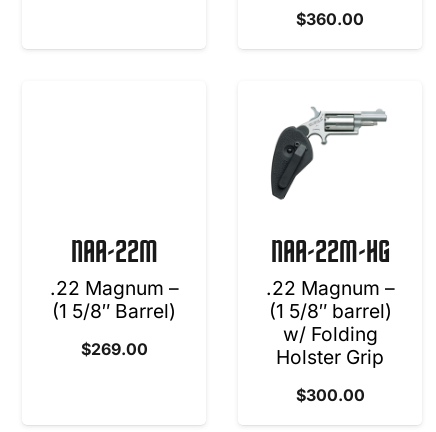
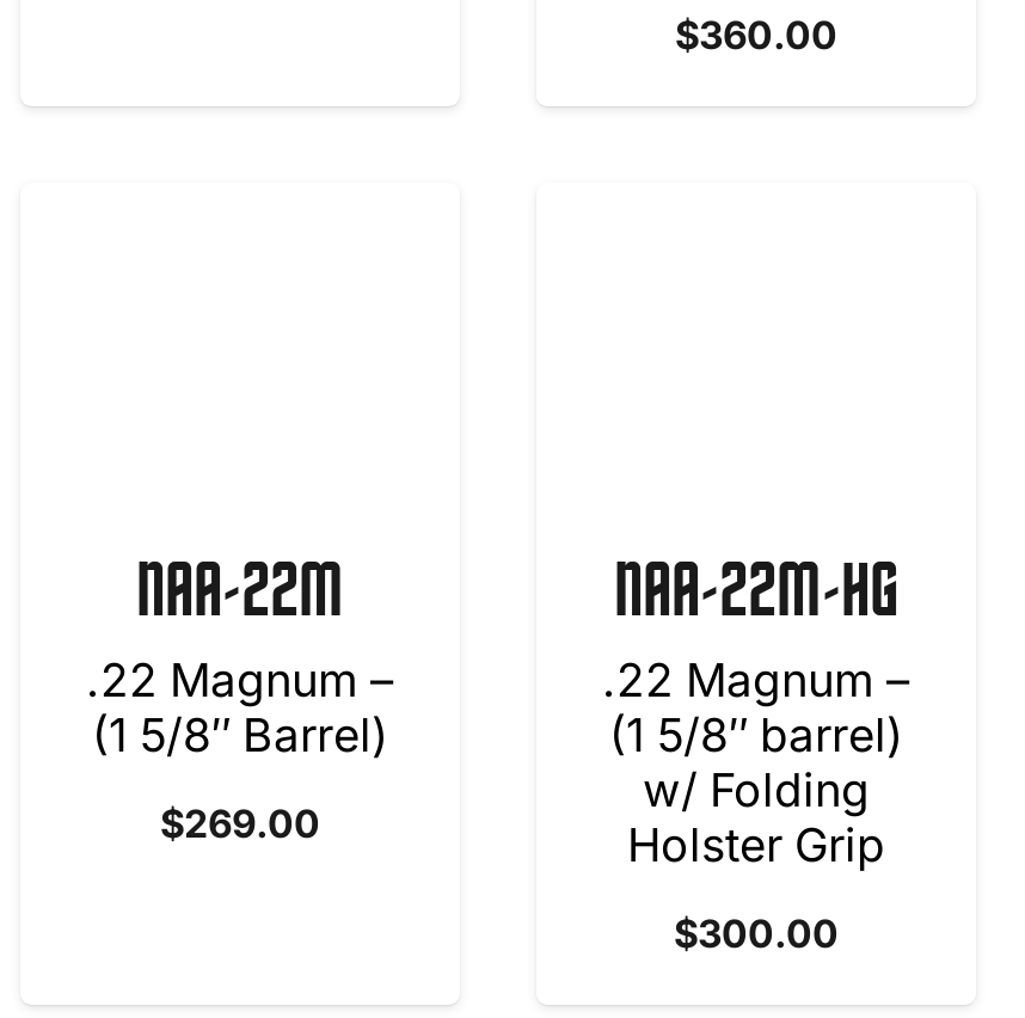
- [image]
